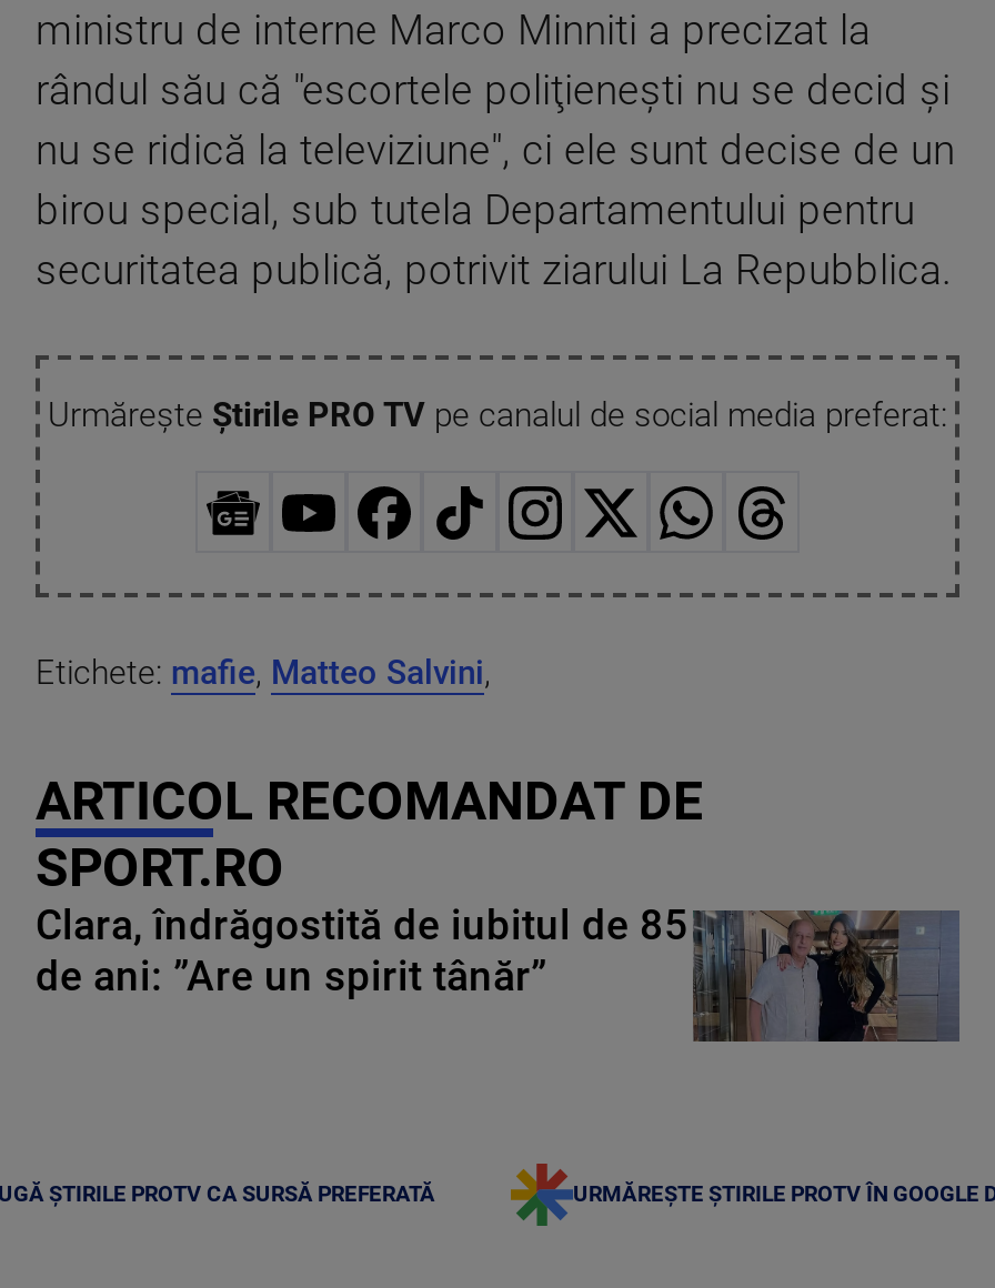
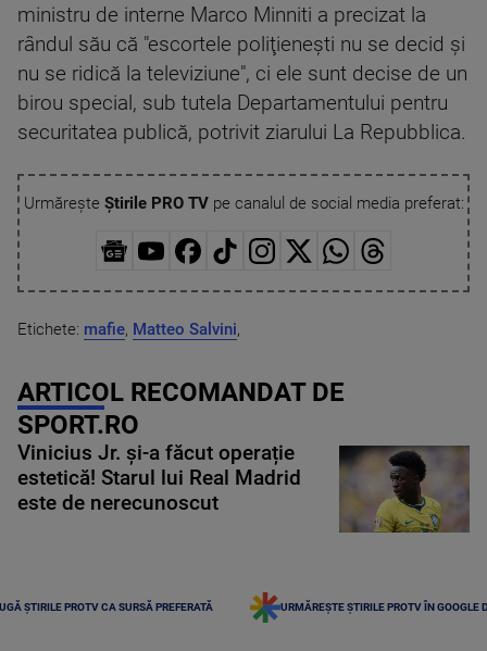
- [image]
- Clara, îndrăgostită de iubitul de 85
- de ani: ”Are un spirit tânăr”
+ [image]
+ Vinicius Jr. și-a făcut operație
+ estetică! Starul lui Real Madrid
+ este de nerecunoscut
